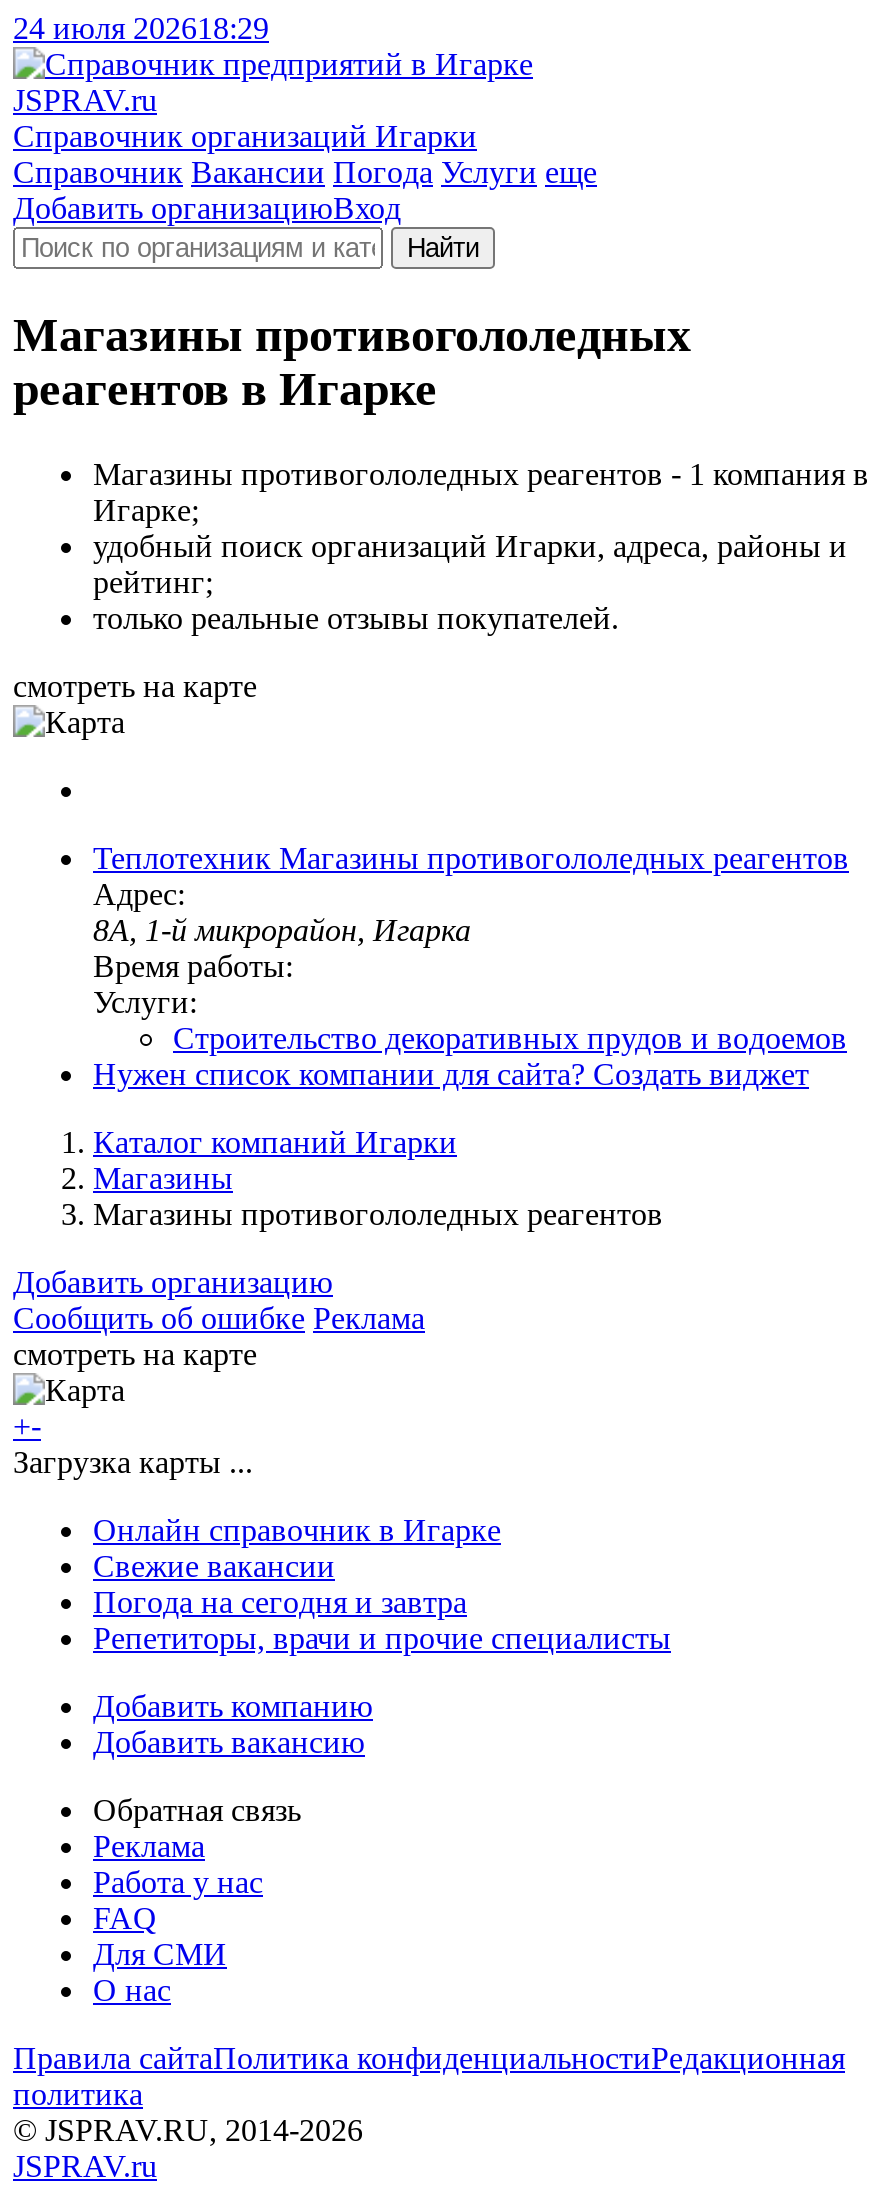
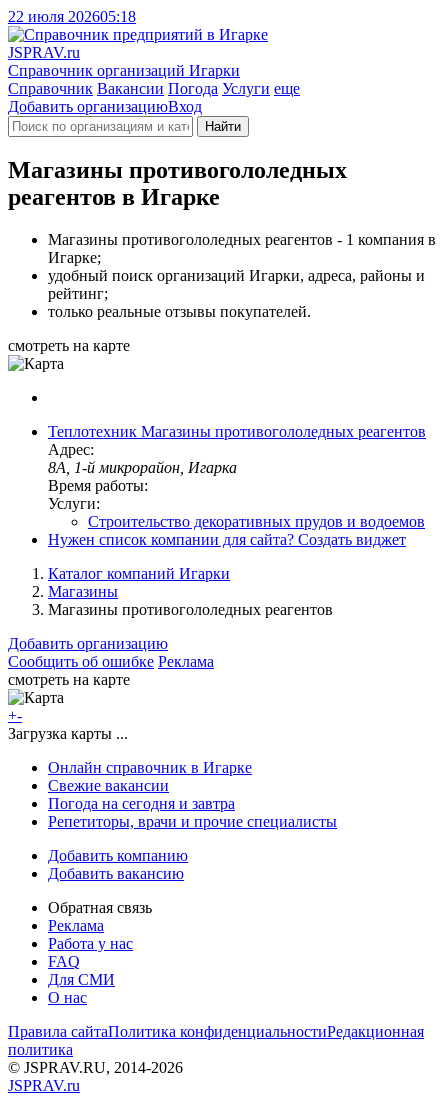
- 24 июля 202618:29
+ 22 июля 202605:18
